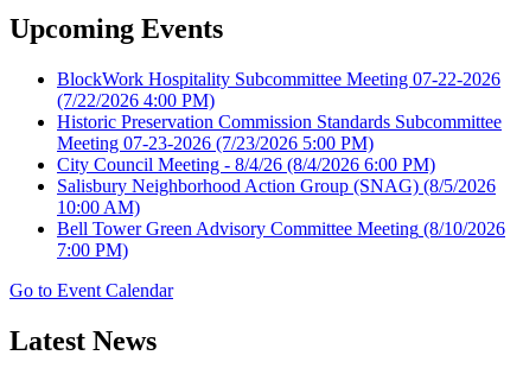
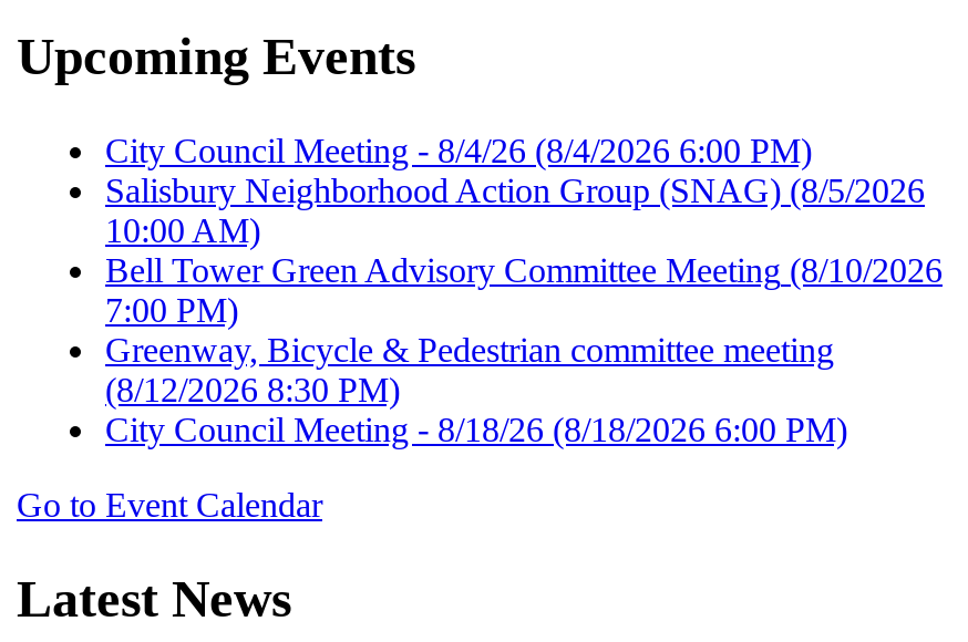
- BlockWork Hospitality Subcommittee Meeting 07-22-2026
- (7/22/2026 4:00 PM)
- Historic Preservation Commission Standards Subcommittee
- Meeting 07-23-2026 (7/23/2026 5:00 PM)

moved up: City Council Meeting - 8/4/26 (8/4/2026 6:00 PM) | Salisbury Neighborhood Action Group (SNAG) (8/5/2026 | 10:00 AM) | Bell Tower Green Advisory Committee Meeting (8/10/2026 | 7:00 PM)

+ Greenway, Bicycle & Pedestrian committee meeting
+ (8/12/2026 8:30 PM)
+ City Council Meeting - 8/18/26 (8/18/2026 6:00 PM)
